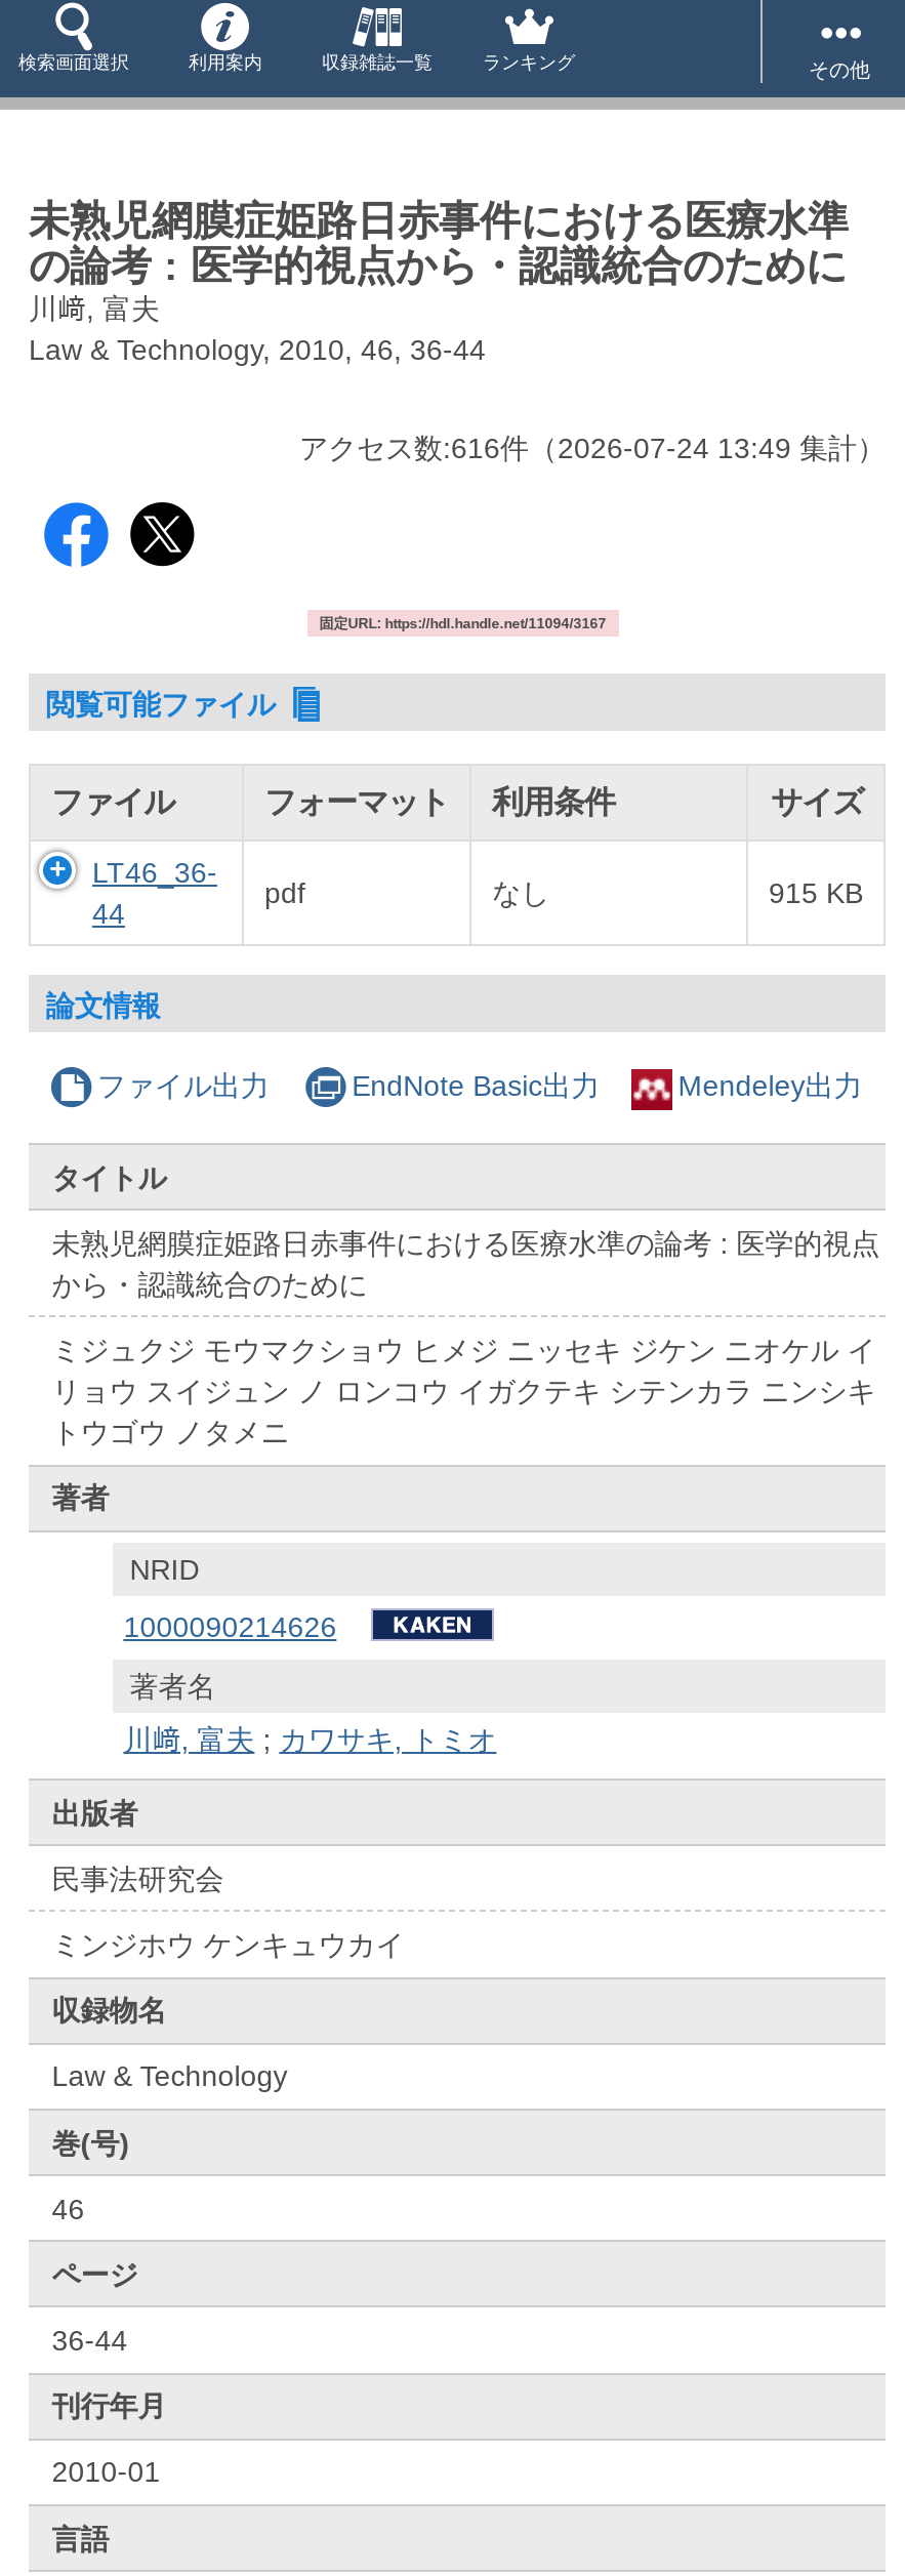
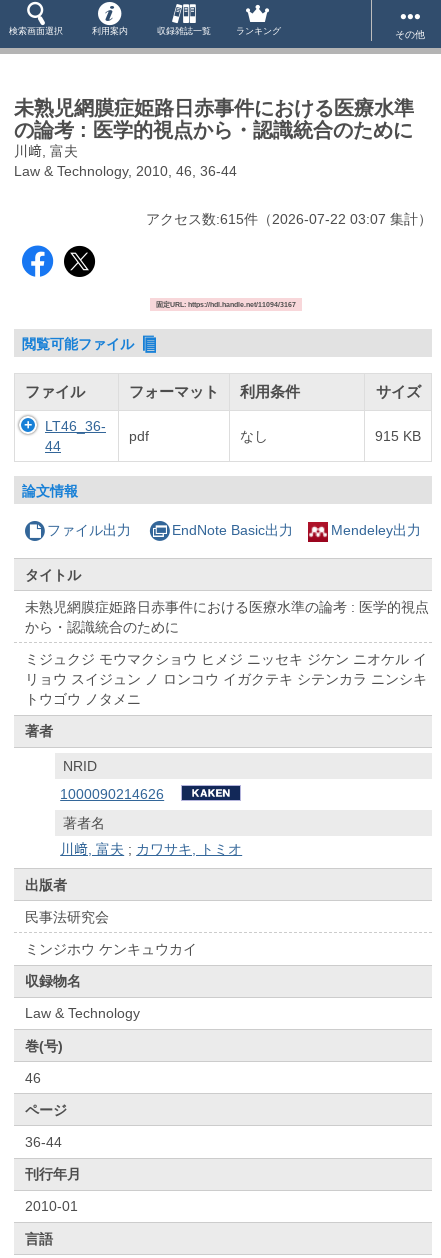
- アクセス数:616件（2026-07-24 13:49 集計）
+ アクセス数:615件（2026-07-22 03:07 集計）
